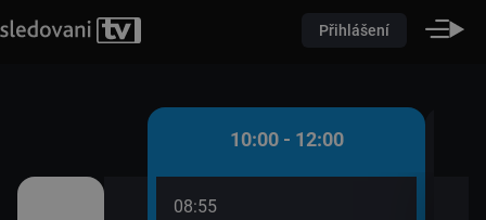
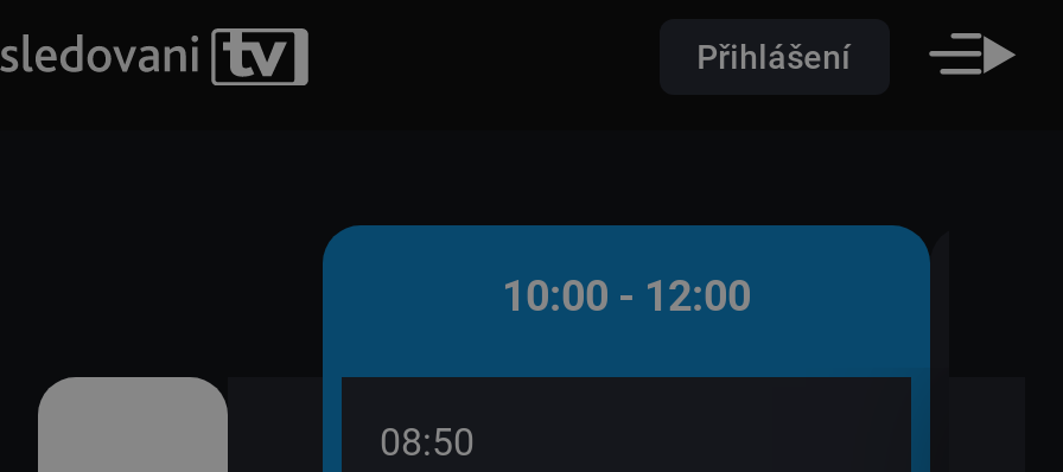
- 08:55
+ 08:50
